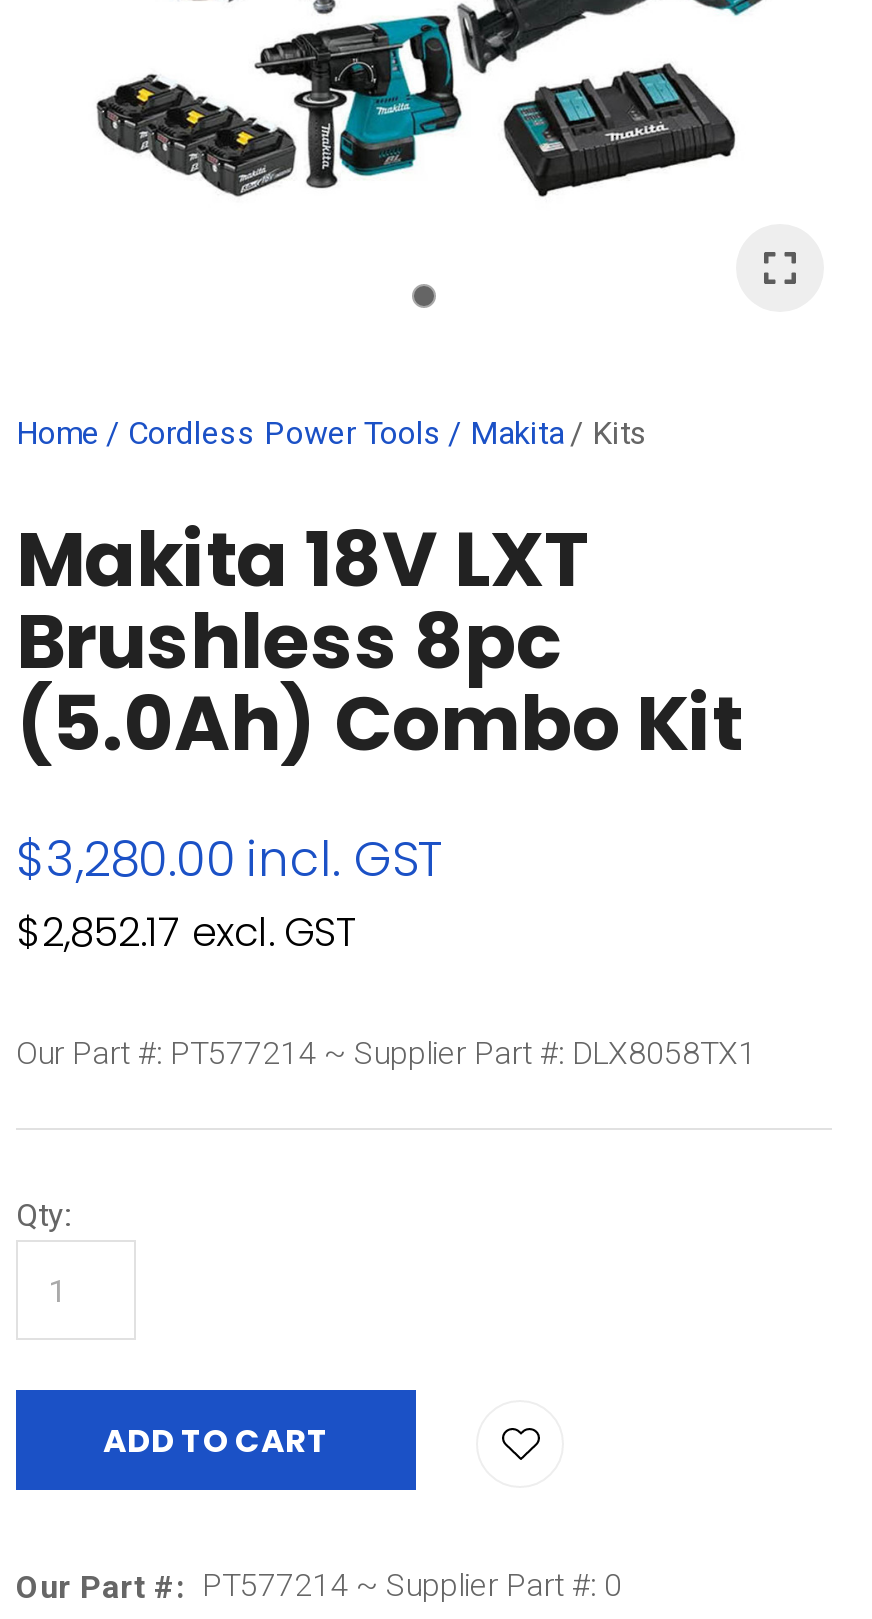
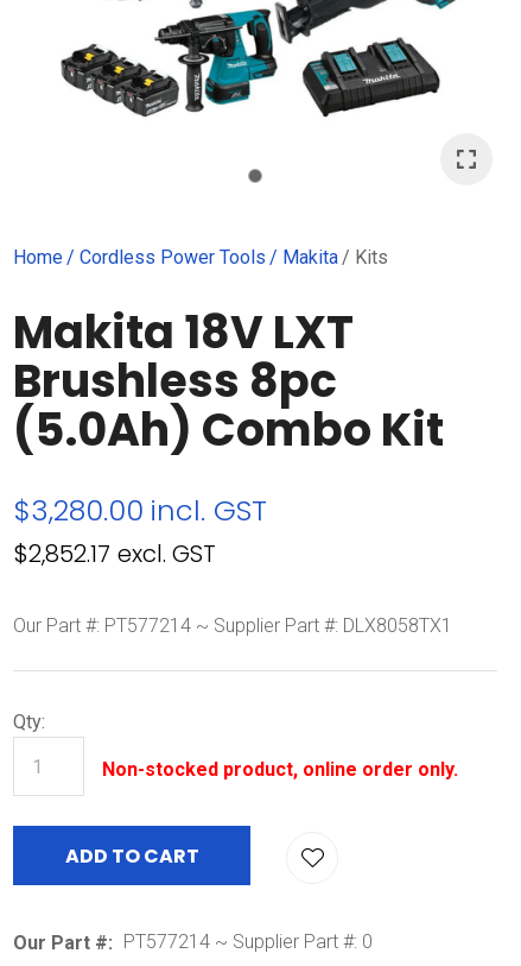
+ Non-stocked product, online order only.
